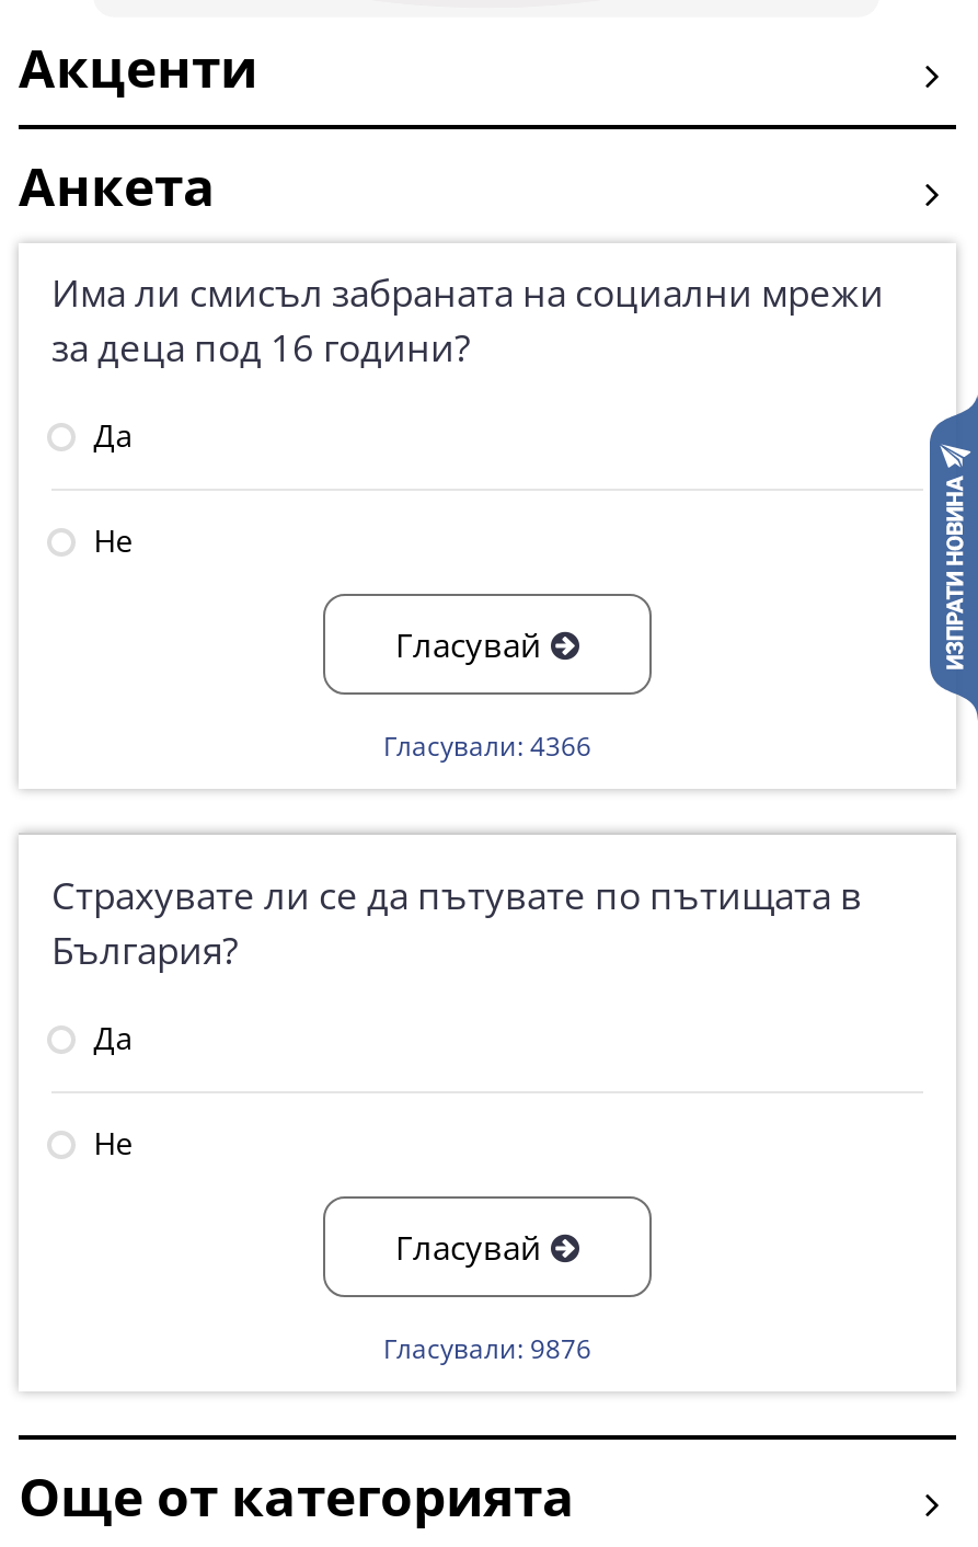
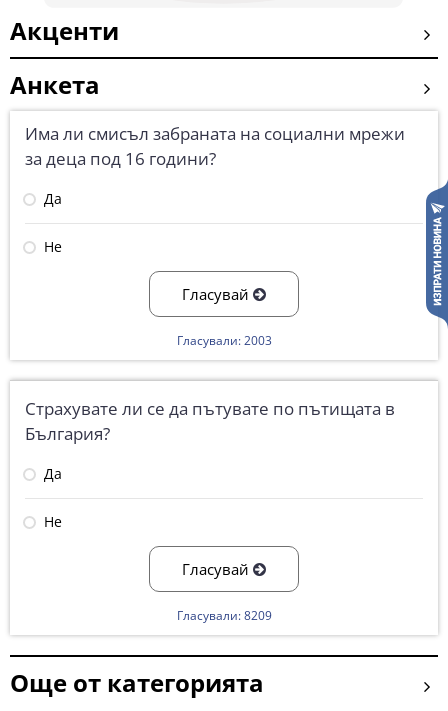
- Гласували: 4366
+ Гласували: 2003

- Гласували: 9876
+ Гласували: 8209
